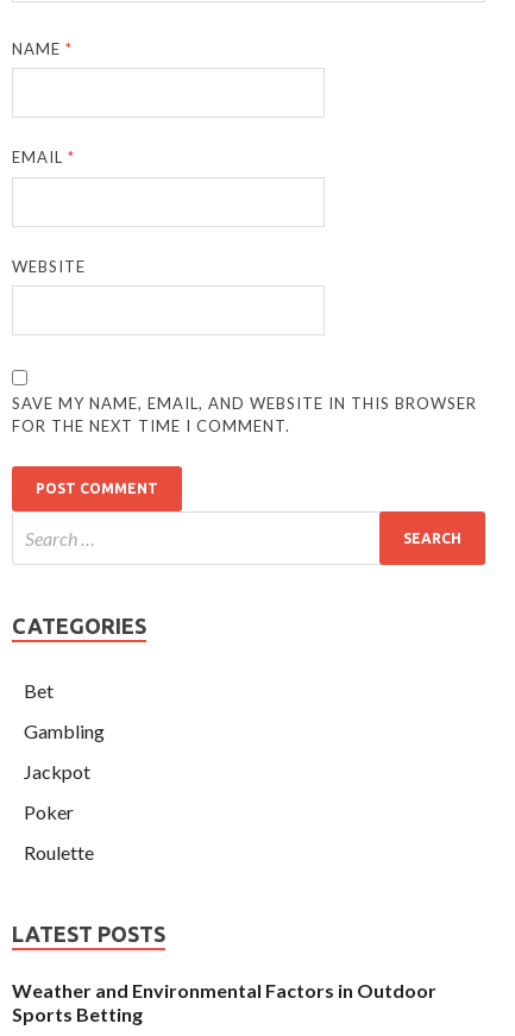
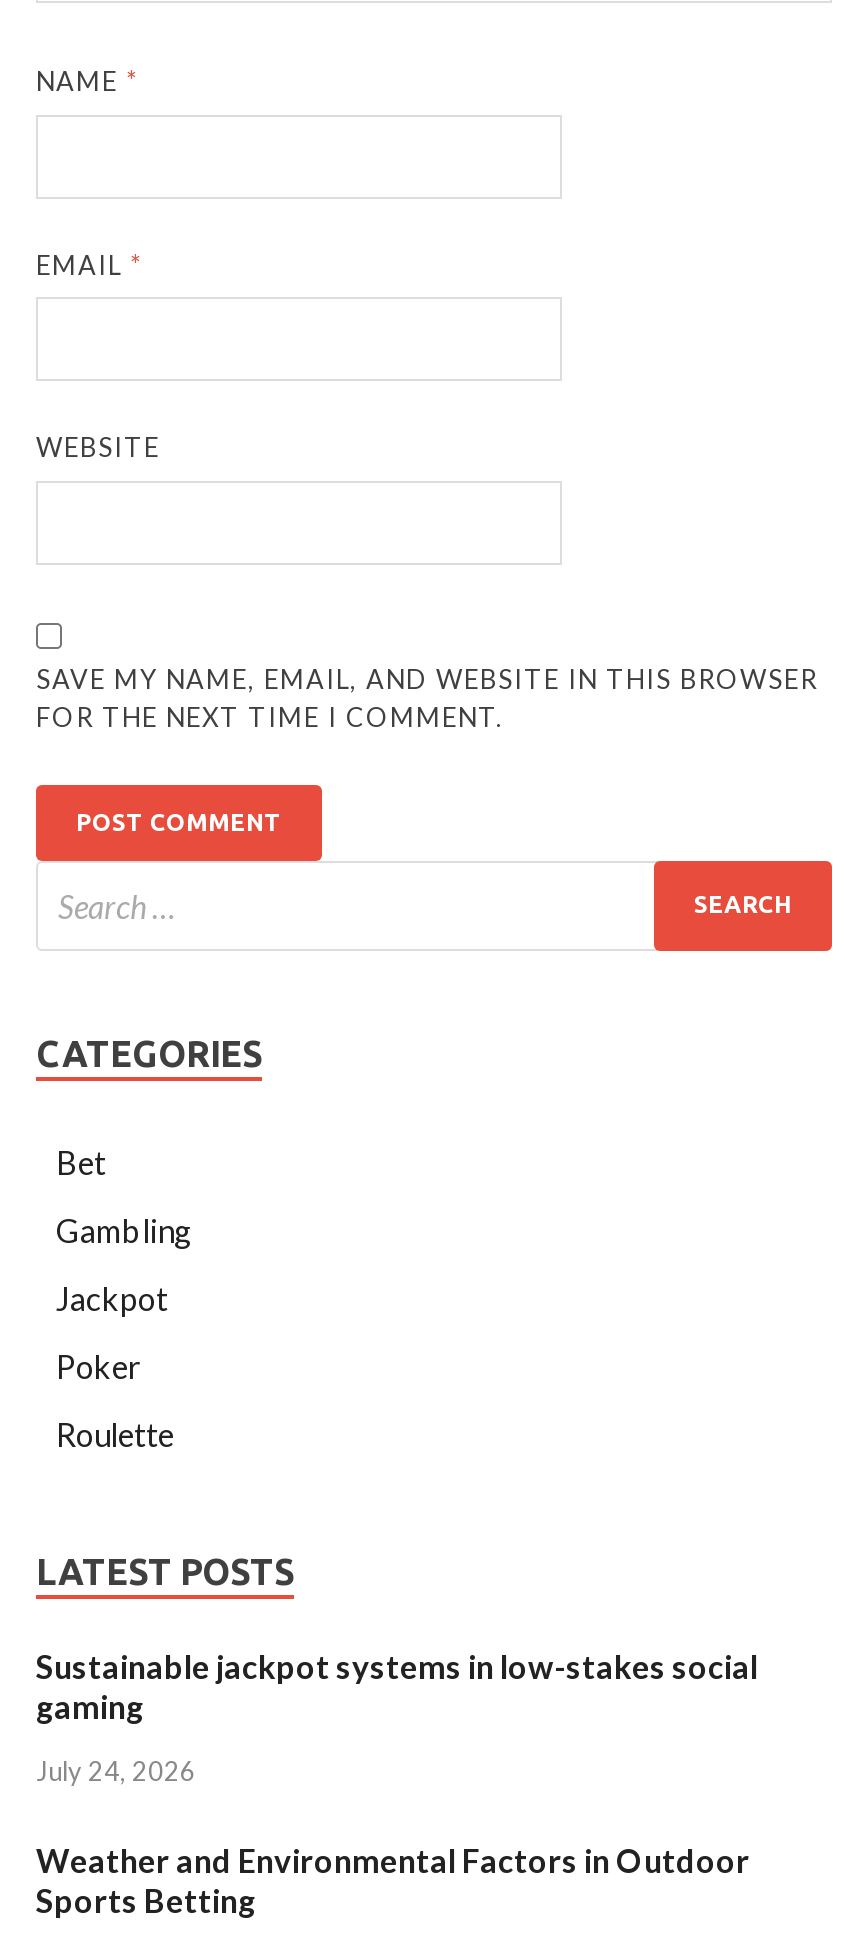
+ Sustainable jackpot systems in low-stakes social
+ gaming
+ July 24, 2026
